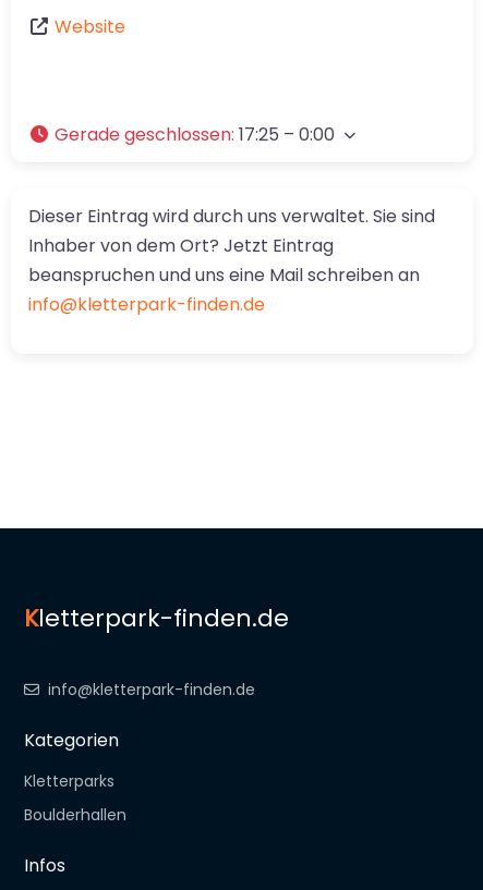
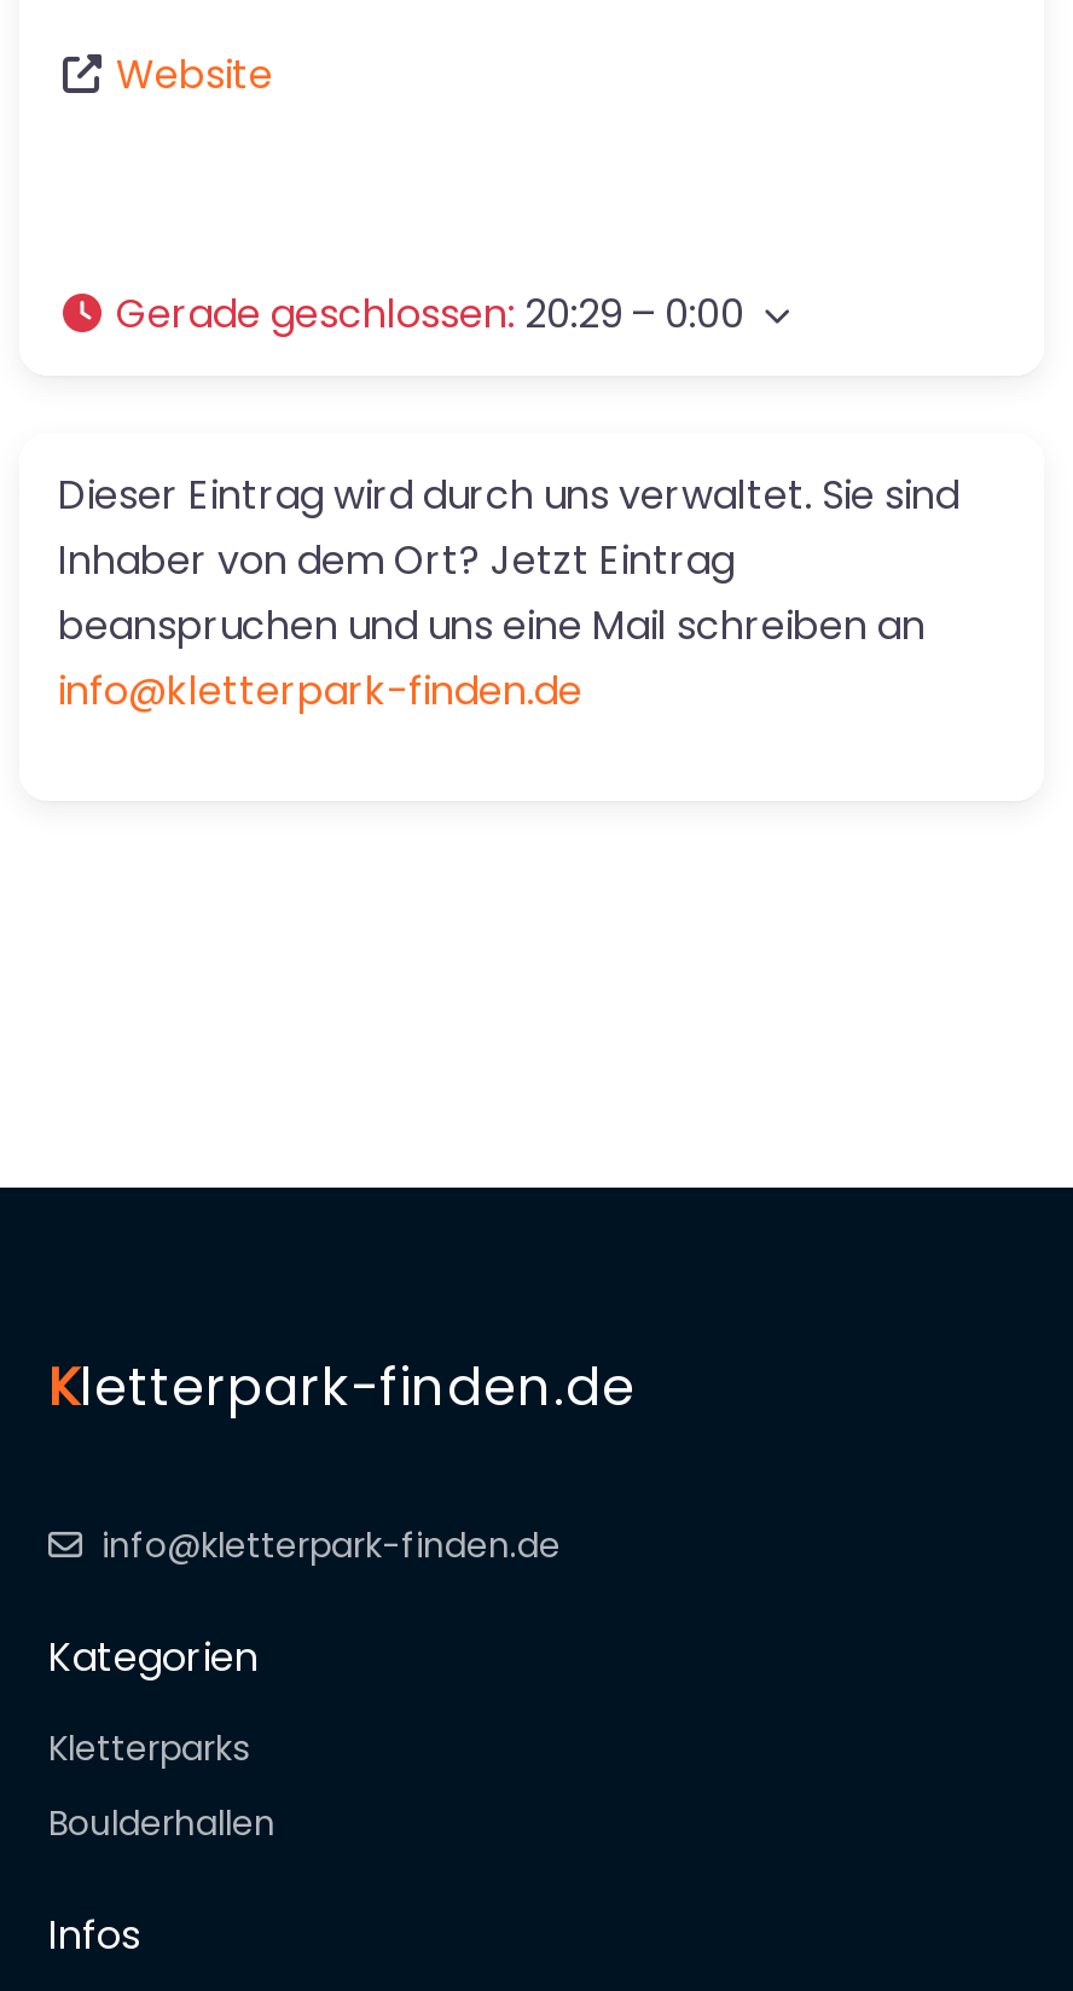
- Gerade geschlossen: 17:25 – 0:00
+ Gerade geschlossen: 20:29 – 0:00
